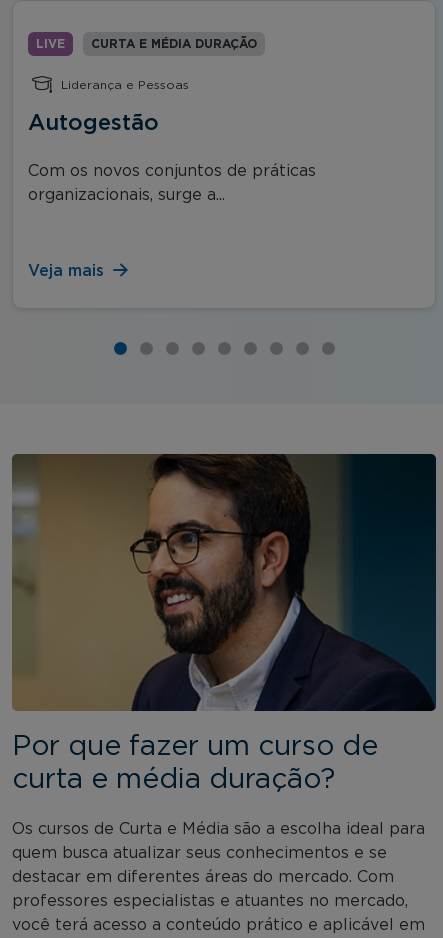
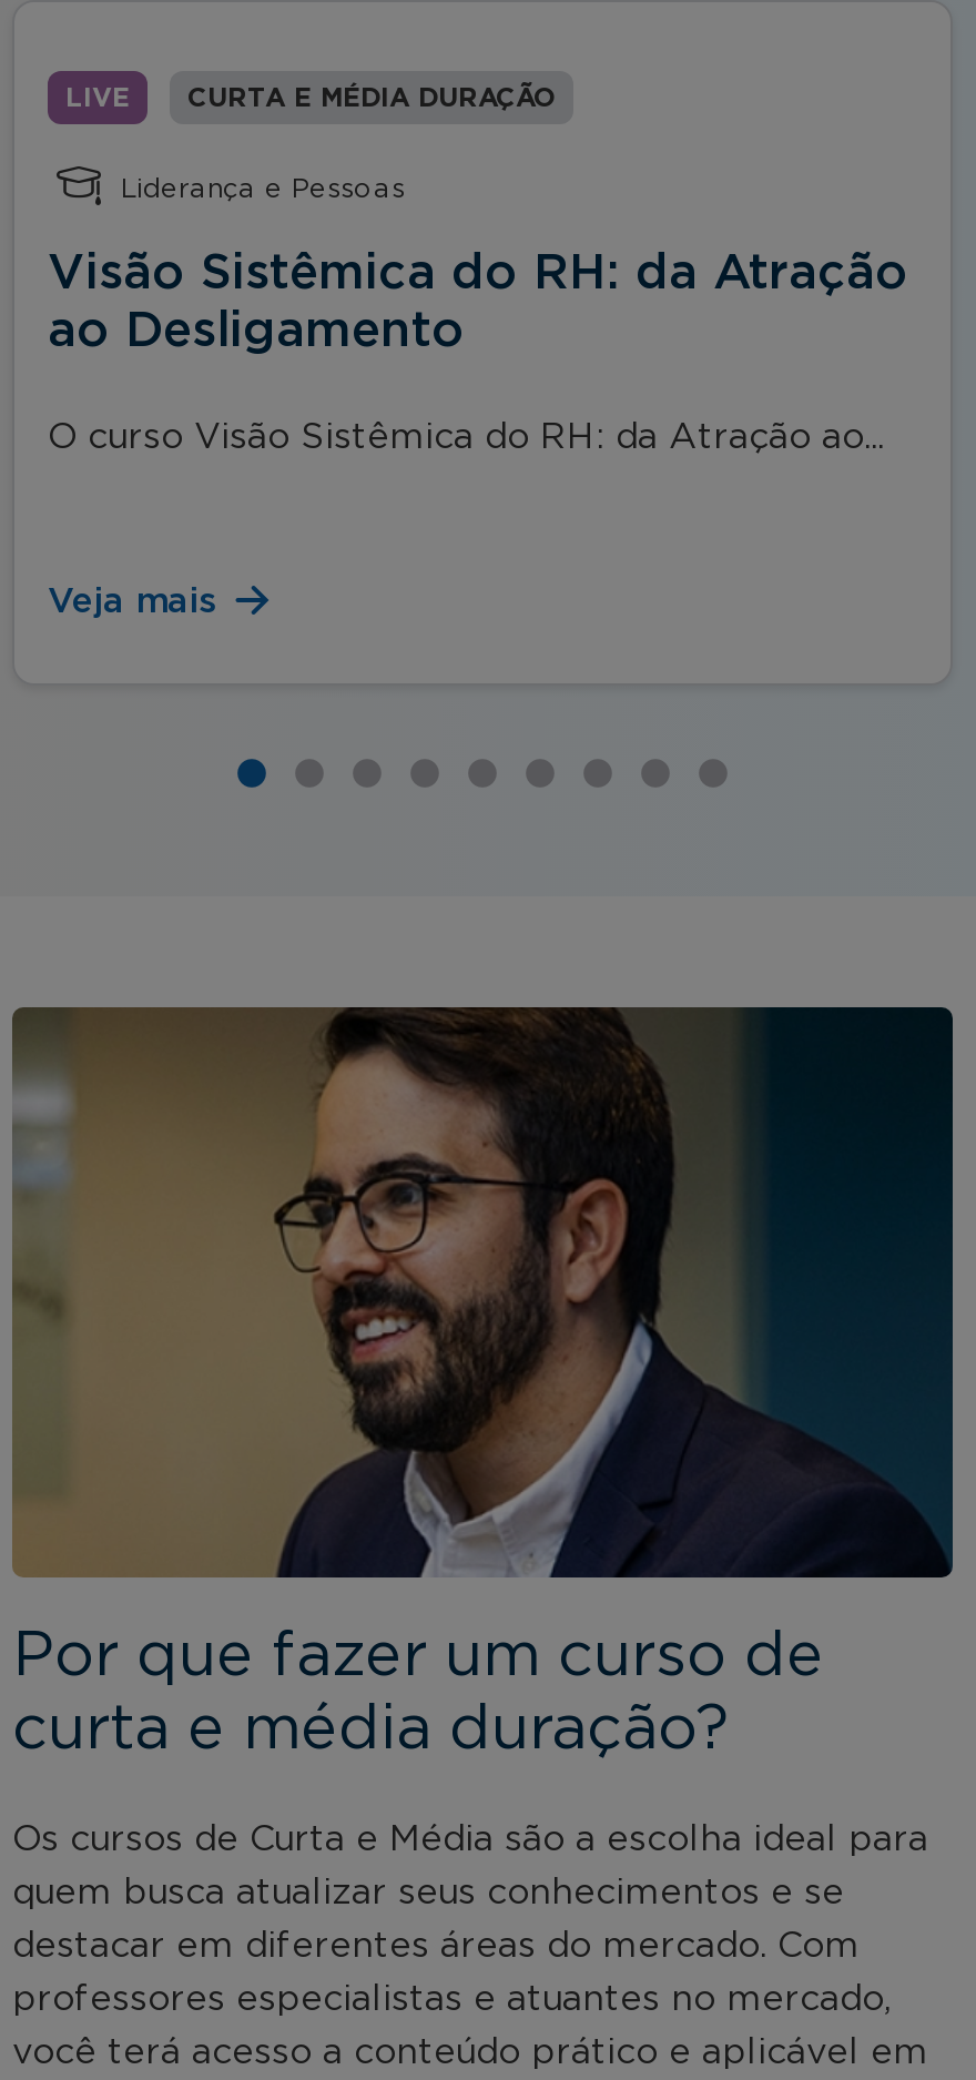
- Autogestão
- Com os novos conjuntos de práticas
- organizacionais, surge a...
+ Visão Sistêmica do RH: da Atração
+ ao Desligamento
+ O curso Visão Sistêmica do RH: da Atração ao...
